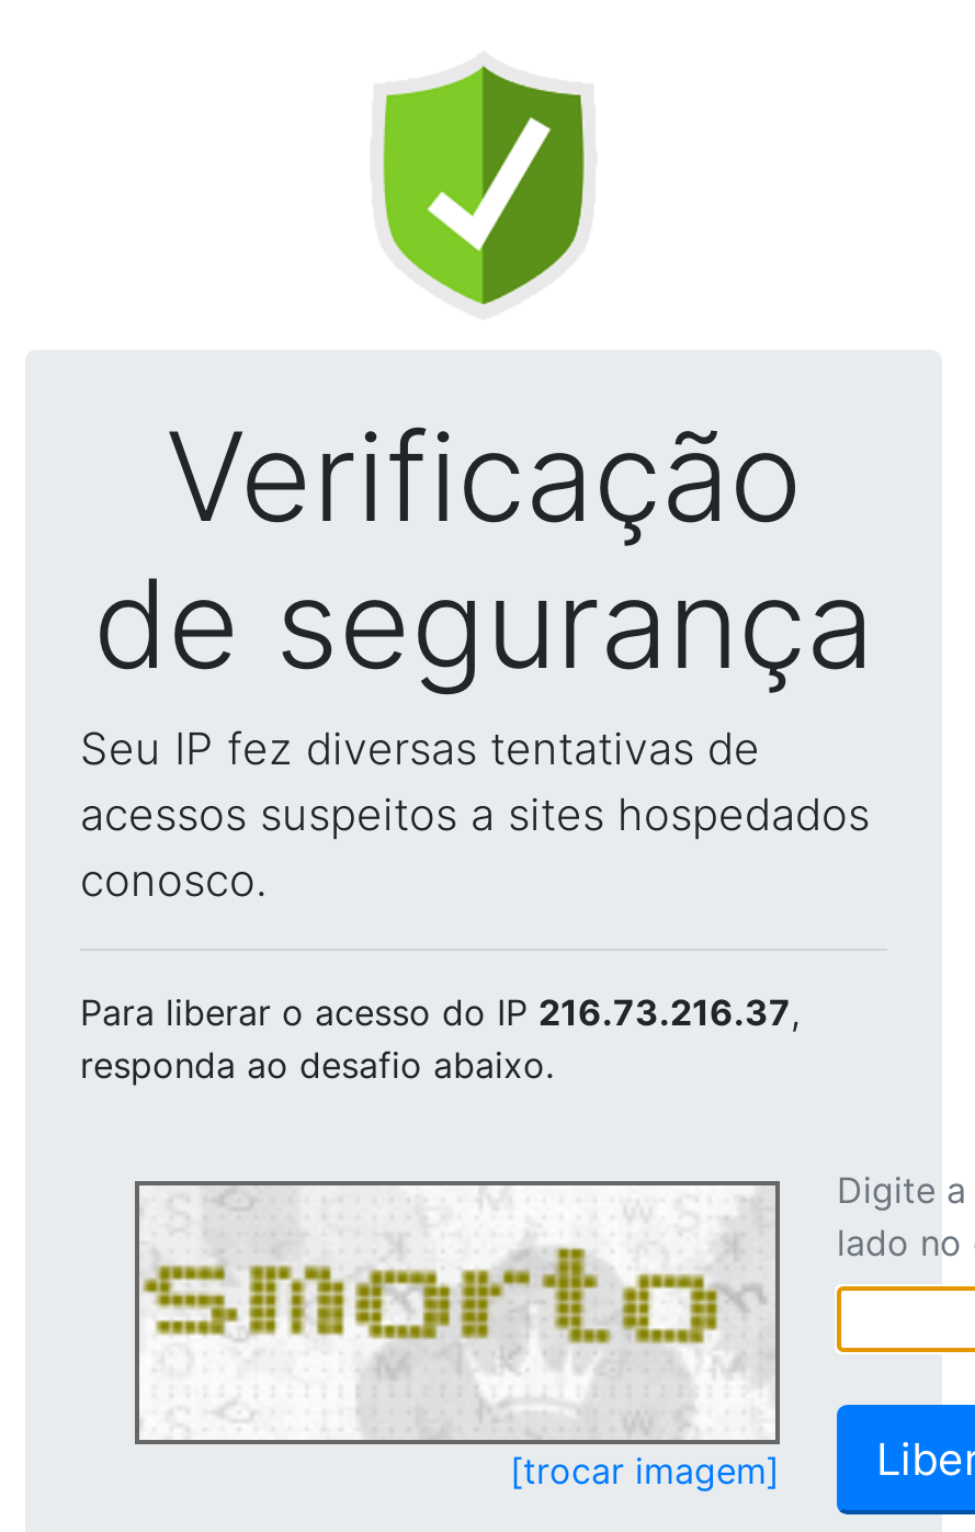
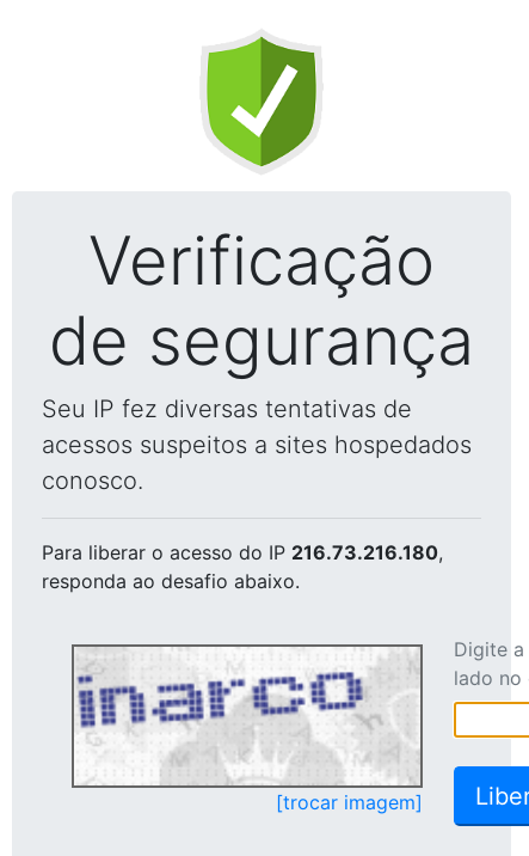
- Para liberar o acesso do IP 216.73.216.37,
+ Para liberar o acesso do IP 216.73.216.180,

- [image]
+ [image]
